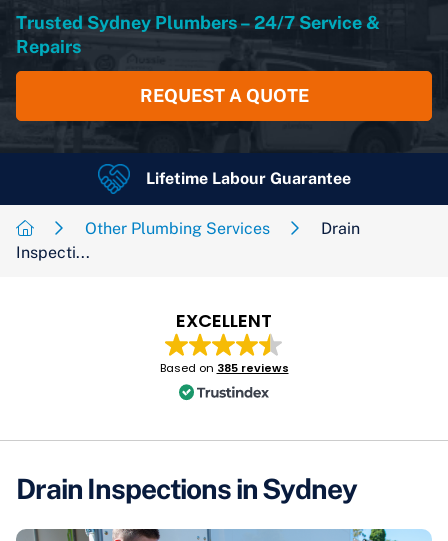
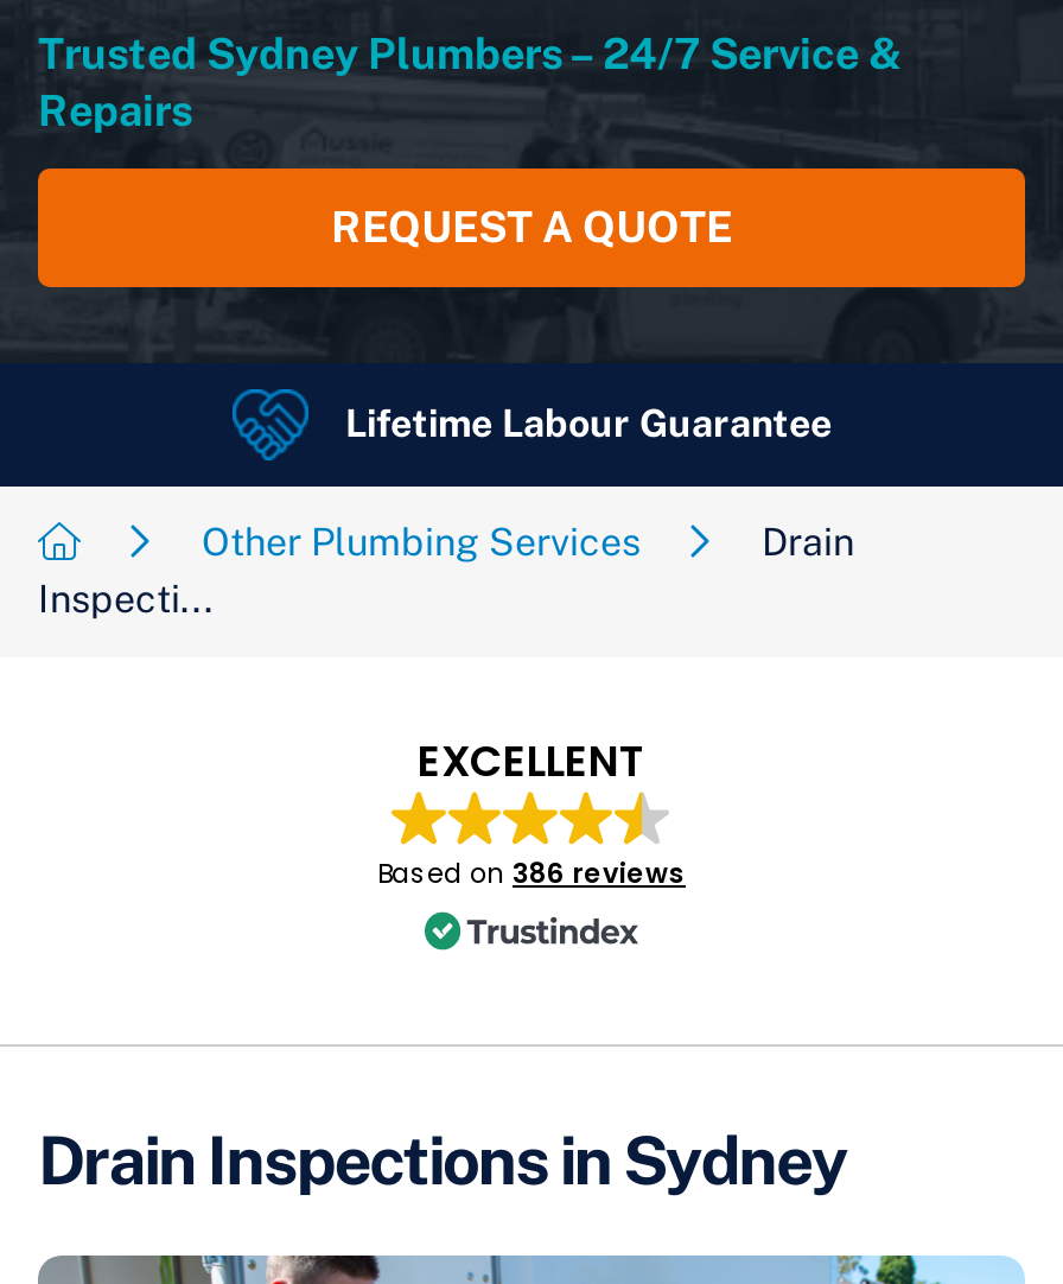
- Based on 385 reviews
+ Based on 386 reviews
